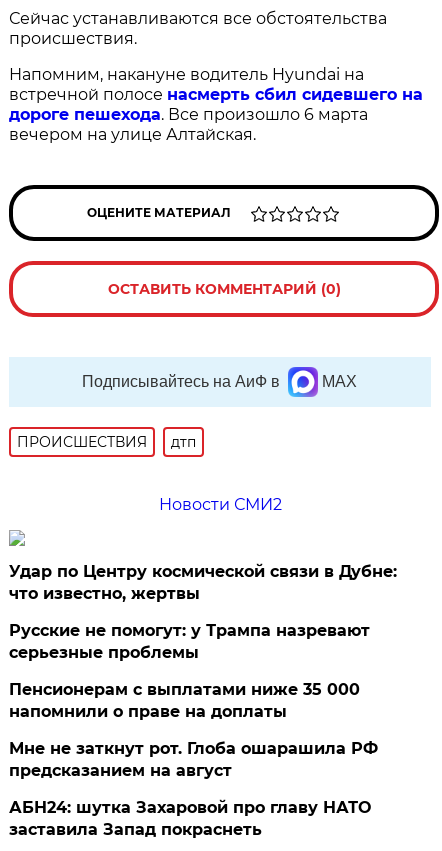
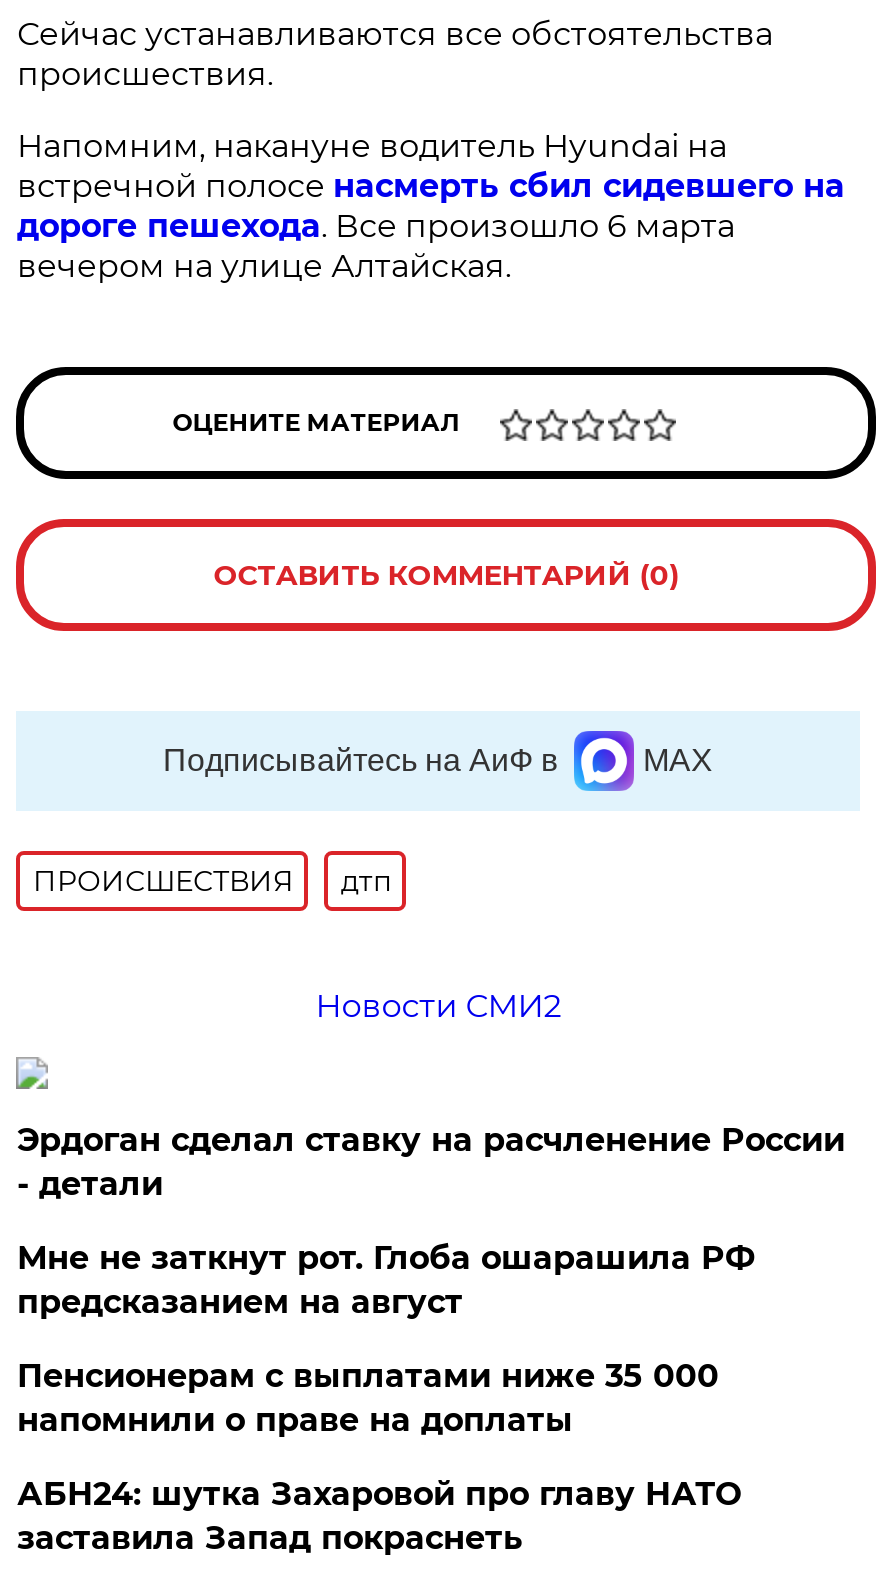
- Удар по Центру космической связи в Дубне:
- что известно, жертвы
+ Эрдоган сделал ставку на расчленение России
+ - детали

- Русские не помогут: у Трампа назревают
- серьезные проблемы

moved up: Мне не заткнут рот. Глоба ошарашила РФ | предсказанием на август
